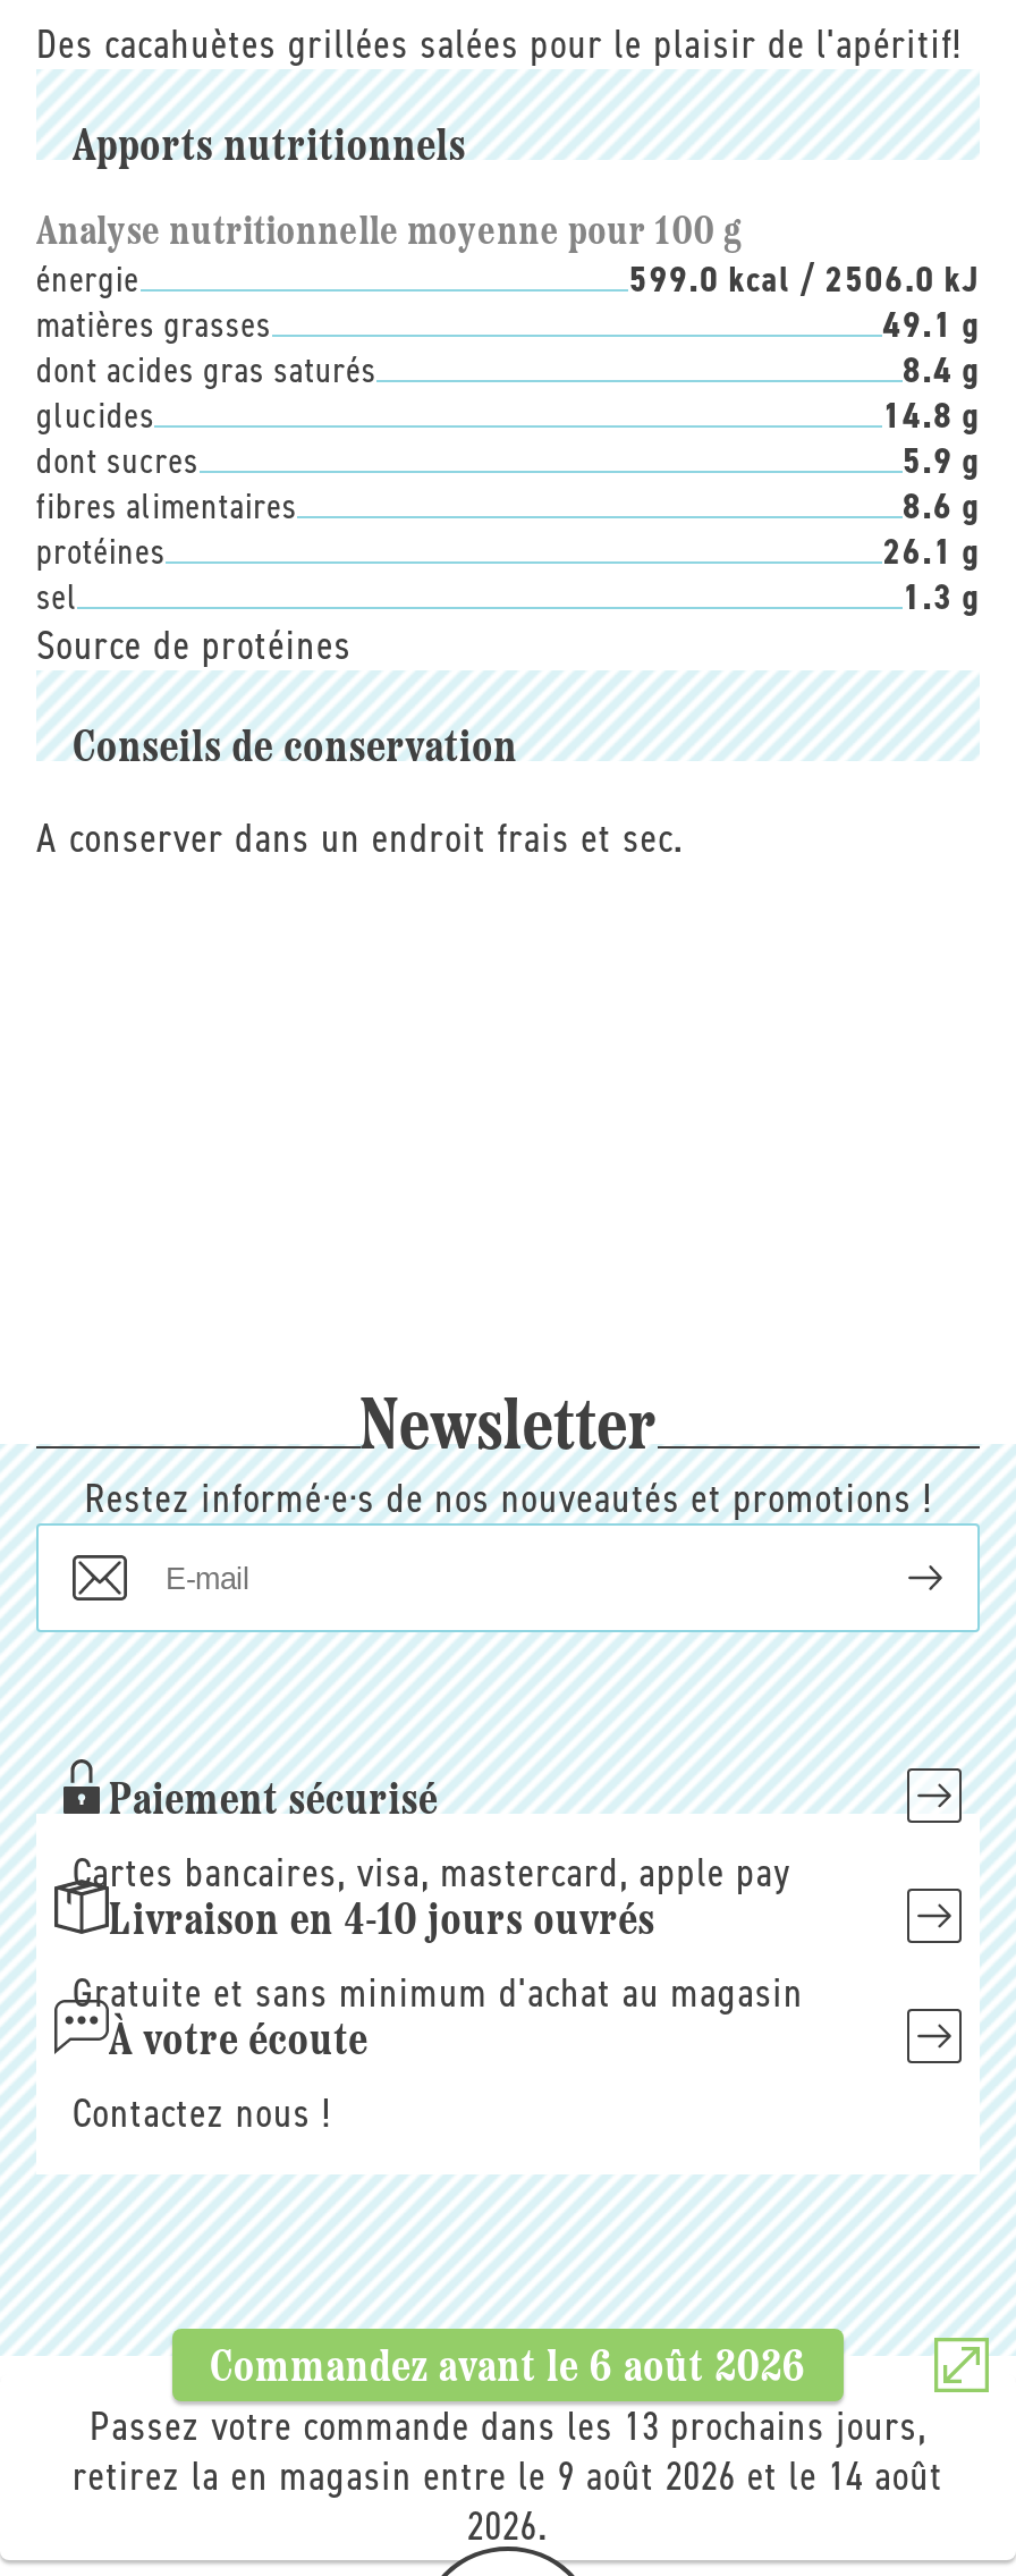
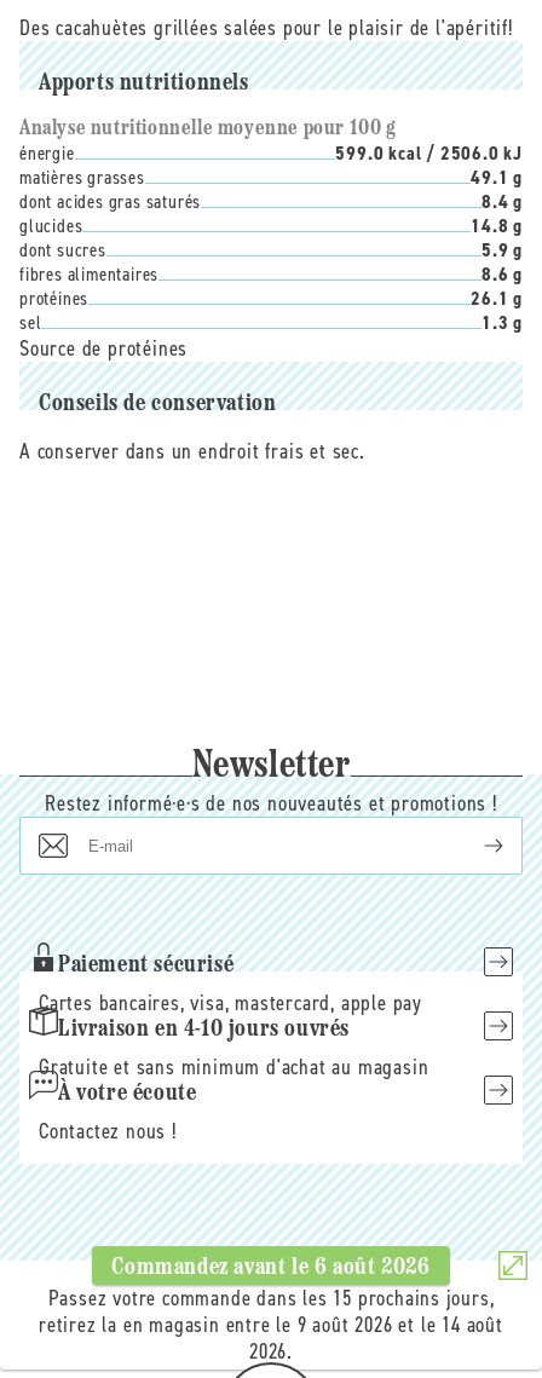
- Passez votre commande dans les 13 prochains jours,
+ Passez votre commande dans les 15 prochains jours,
